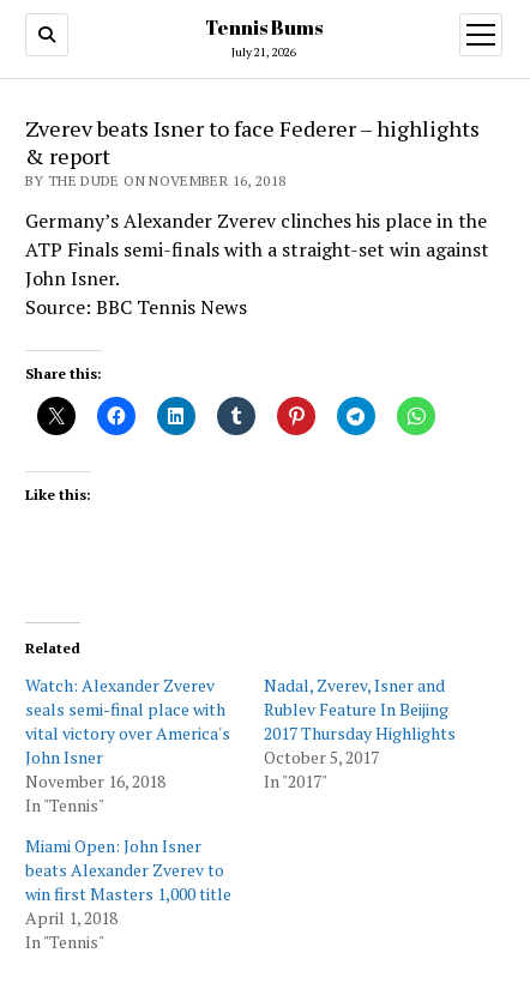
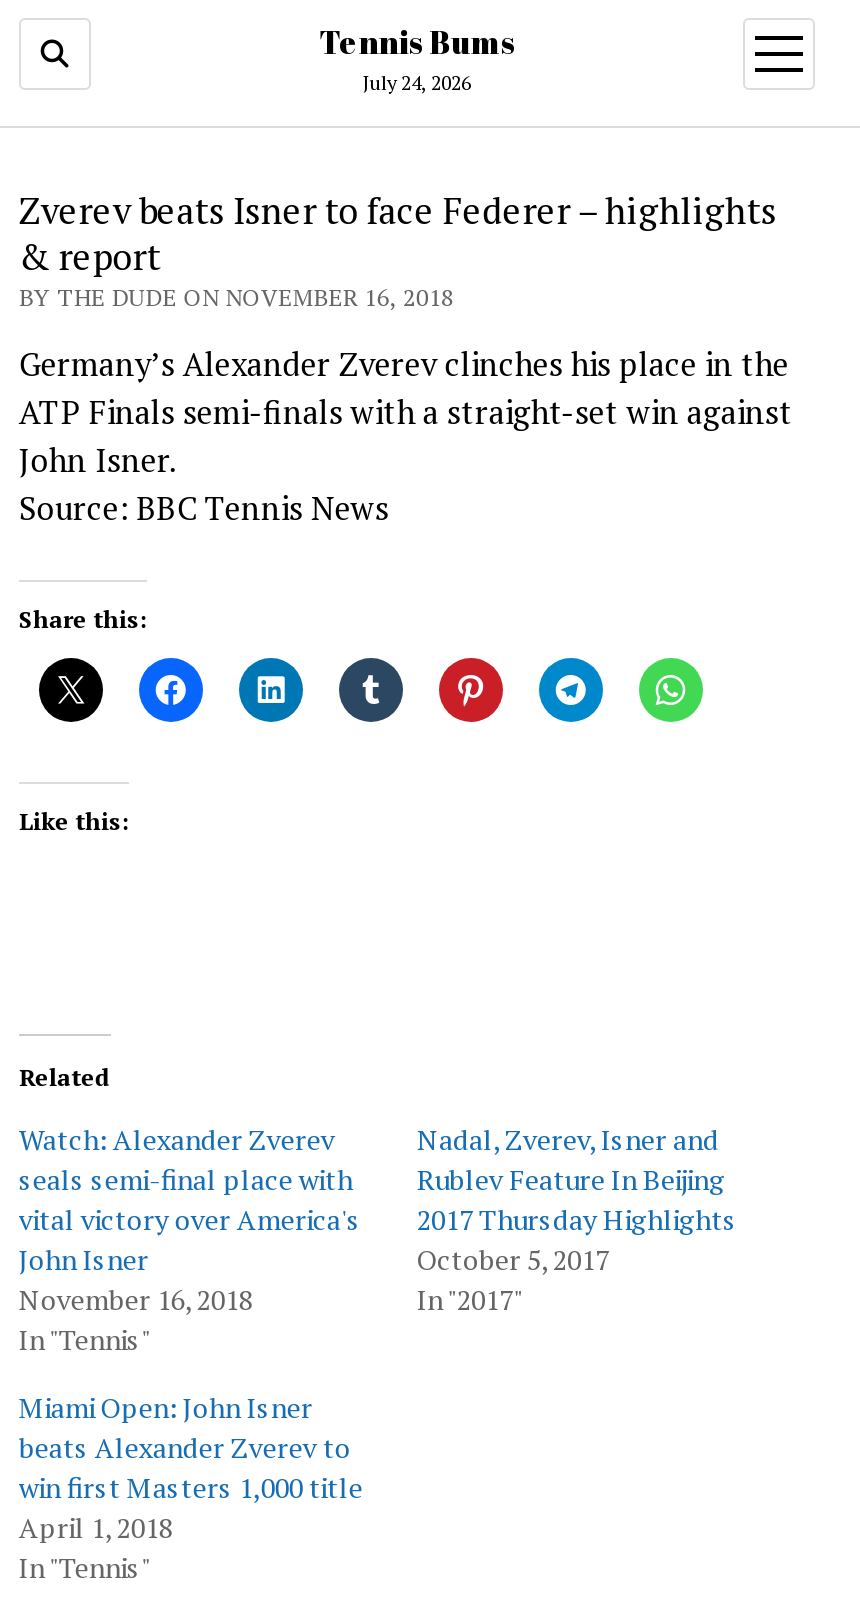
- July 21, 2026
+ July 24, 2026
